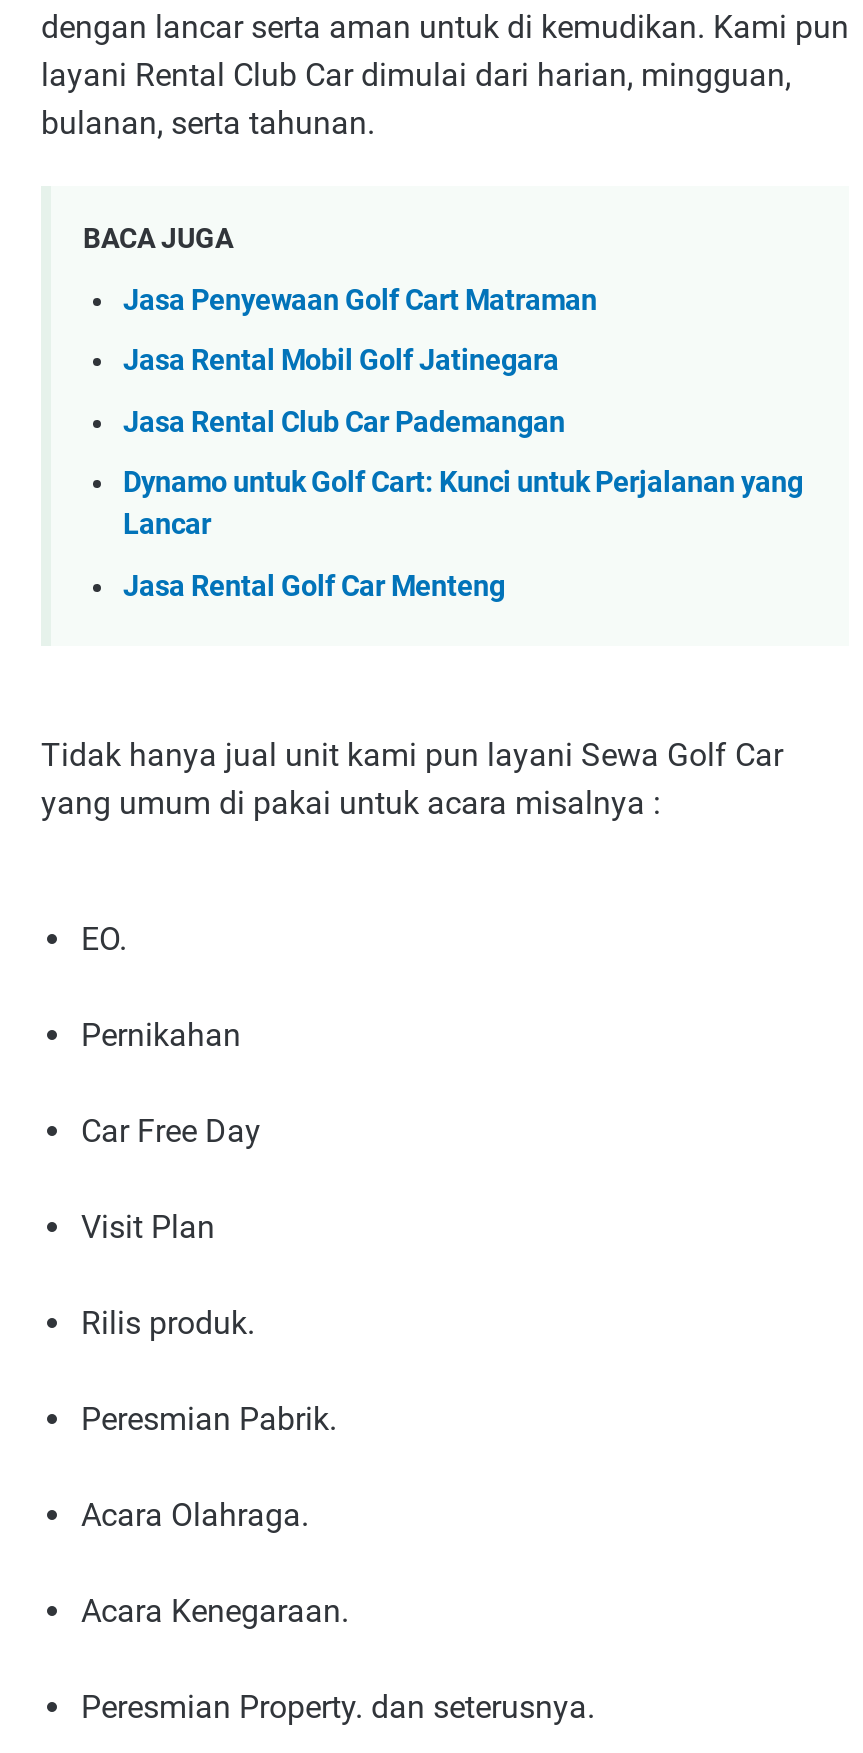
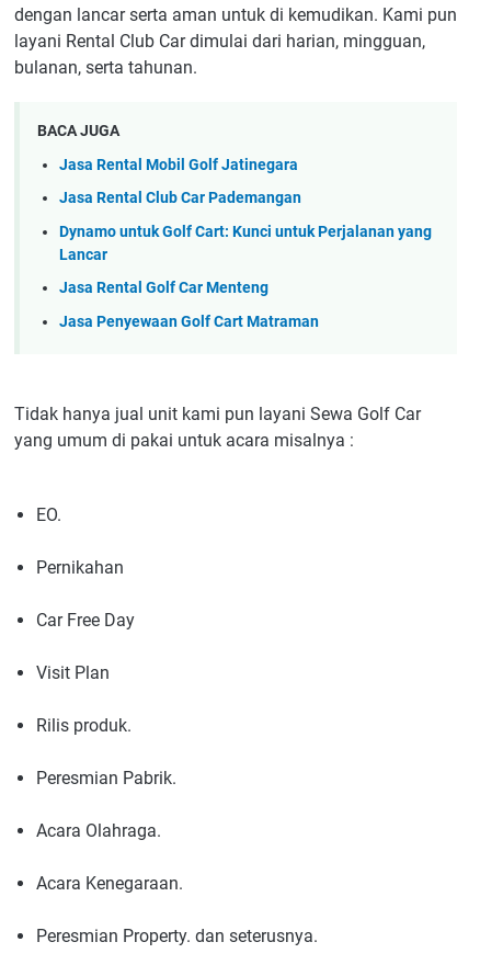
moved down: Jasa Penyewaan Golf Cart Matraman

moved up: Jasa Rental Mobil Golf Jatinegara | Jasa Rental Club Car Pademangan | Dynamo untuk Golf Cart: Kunci untuk Perjalanan yang | Lancar | Jasa Rental Golf Car Menteng
